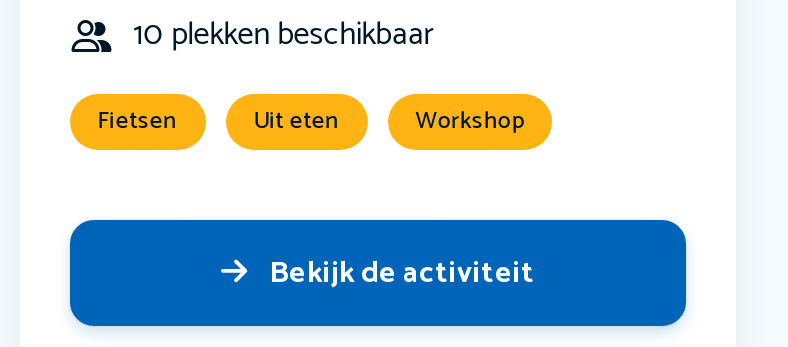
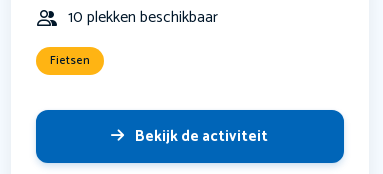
- Uit eten
- Workshop
